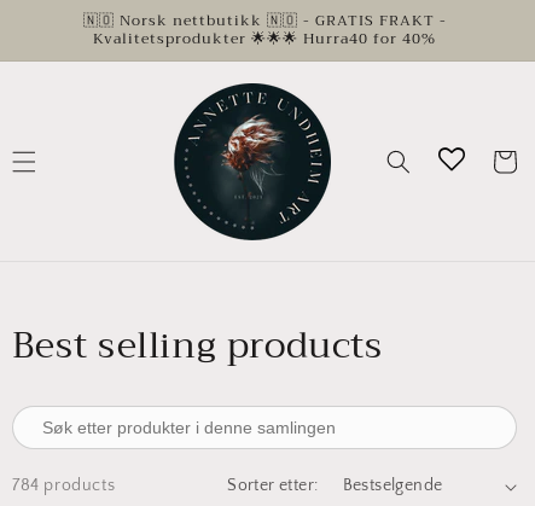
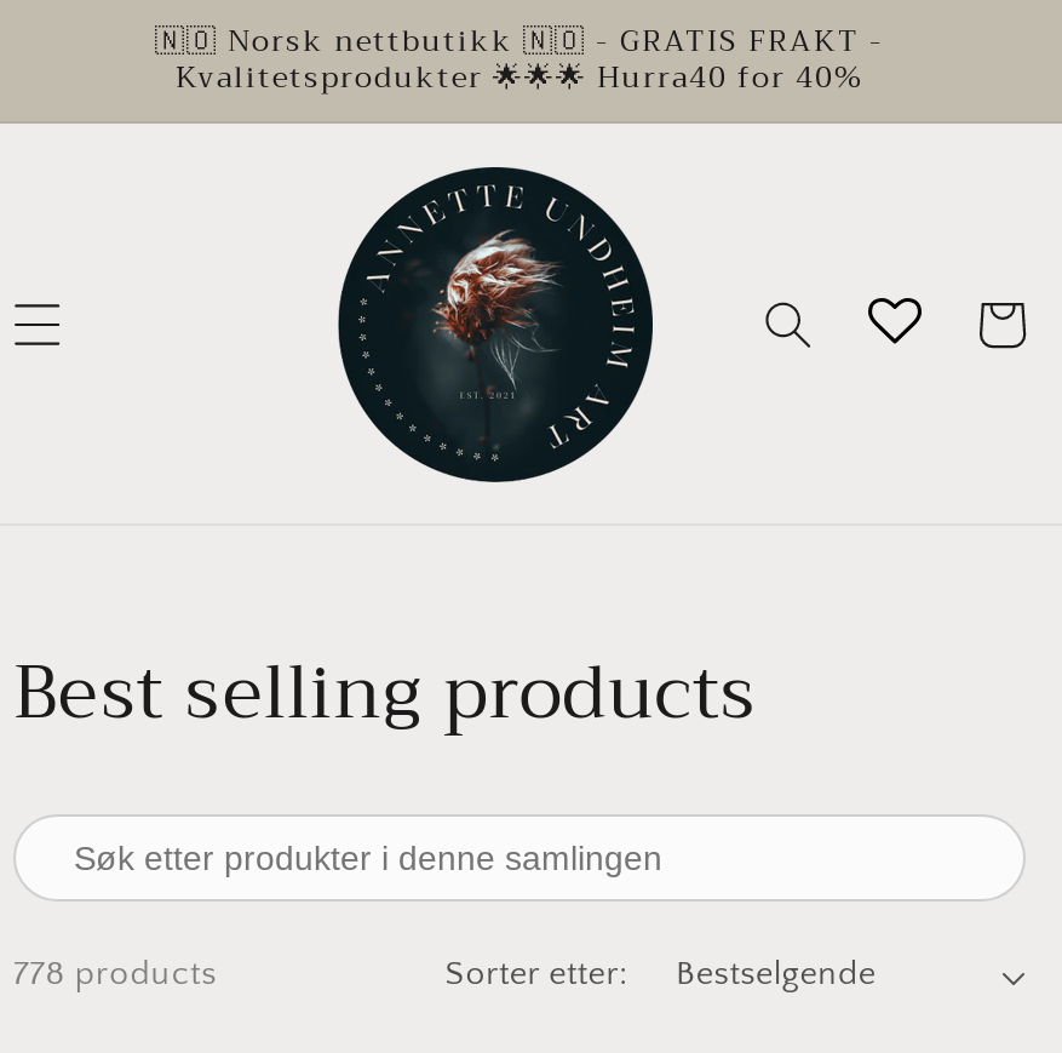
- 784 products
+ 778 products
